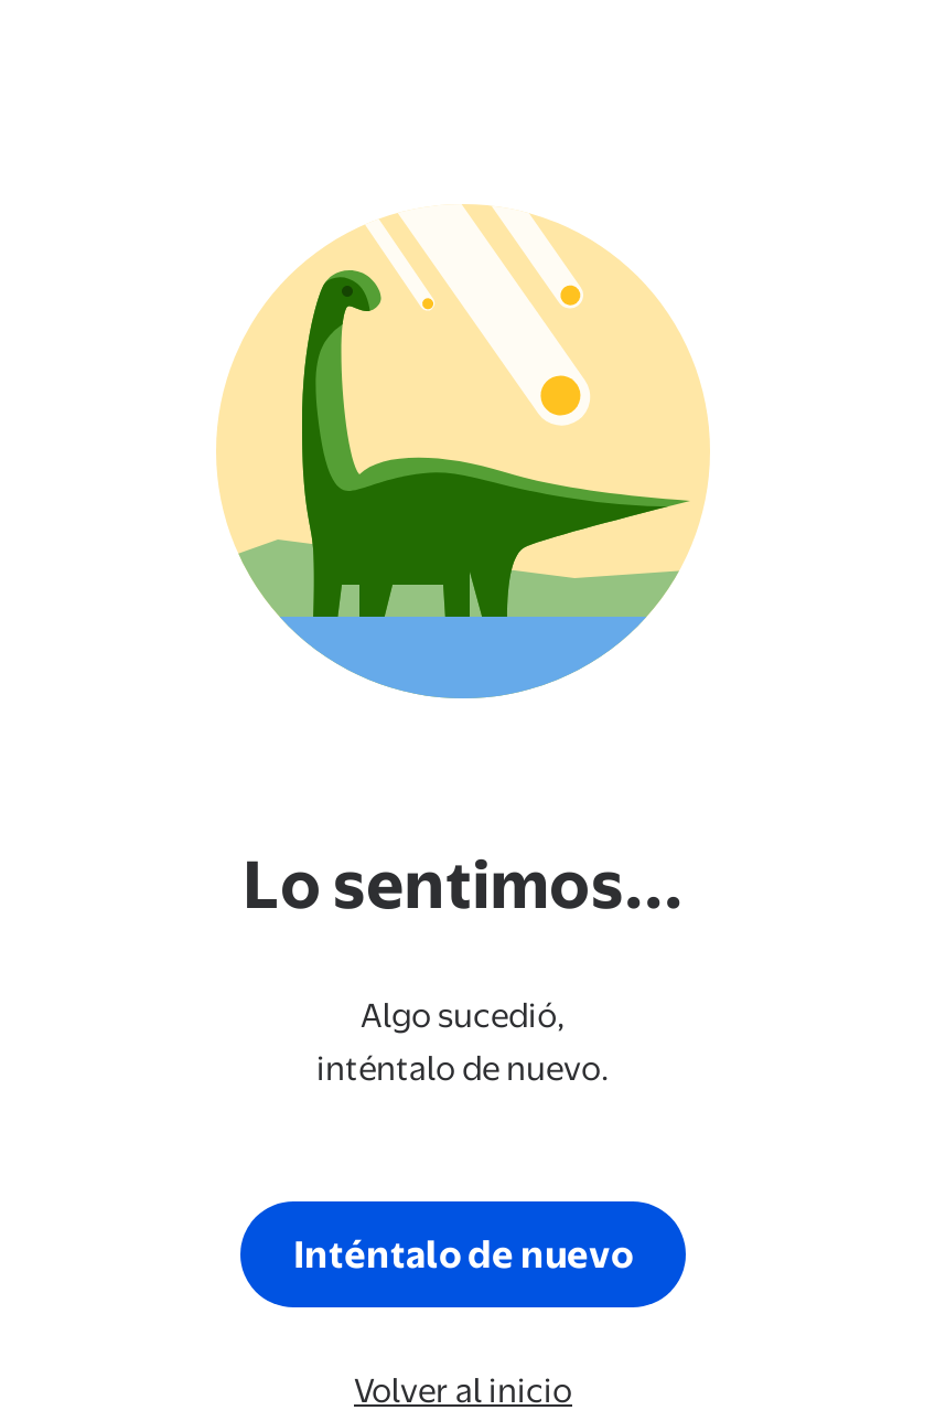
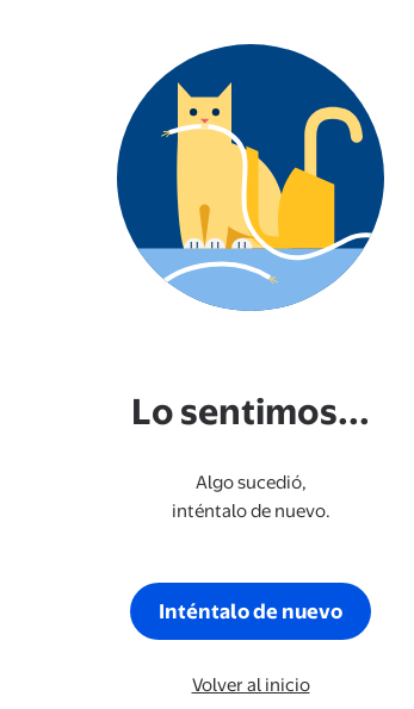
- [image]
+ [image]
